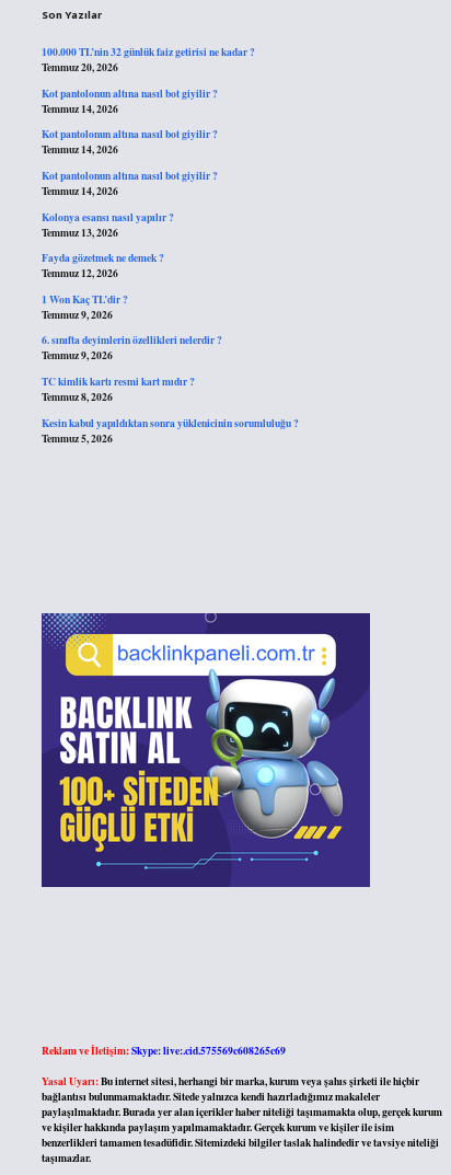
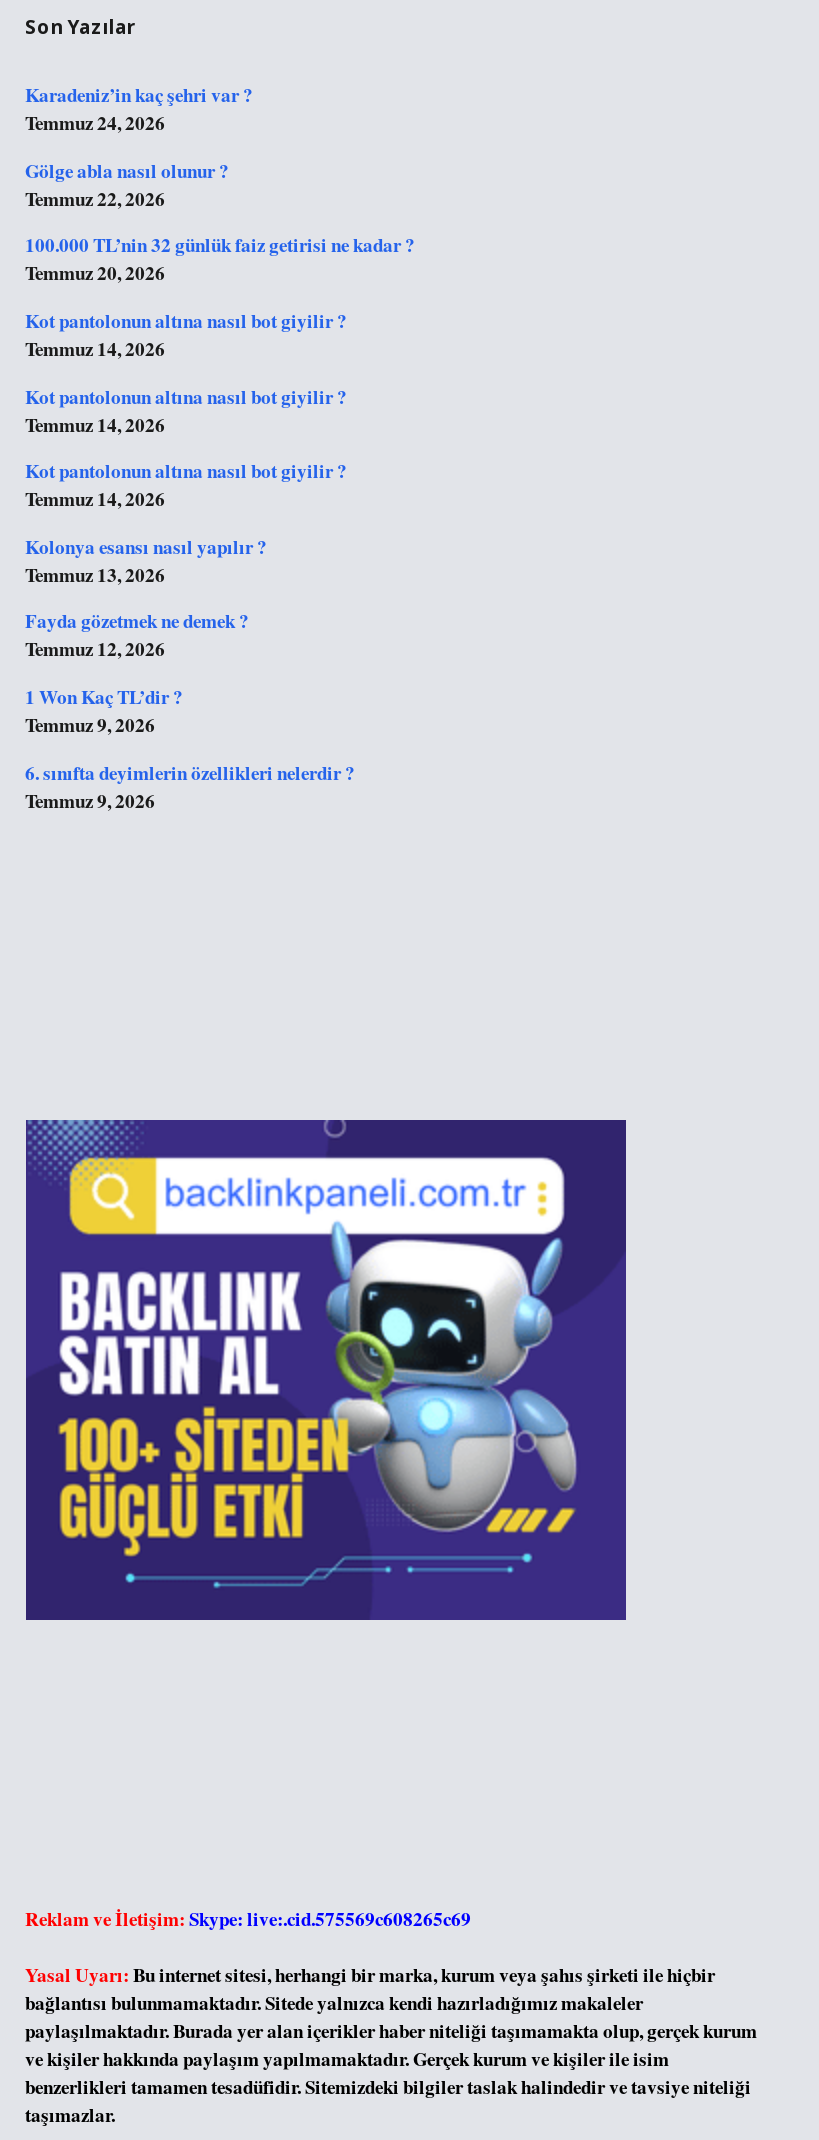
+ Karadeniz’in kaç şehri var ?
+ Temmuz 24, 2026
+ Gölge abla nasıl olunur ?
+ Temmuz 22, 2026

moved down: 100.000 TL’nin 32 günlük faiz getirisi ne kadar ? | Temmuz 20, 2026 | Kot pantolonun altına nasıl bot giyilir ? | ... | 6. sınıfta deyimlerin özellikleri nelerdir ? | Temmuz 9, 2026

- TC kimlik kartı resmi kart mıdır ?
- Temmuz 8, 2026
- Kesin kabul yapıldıktan sonra yüklenicinin sorumluluğu ?
- Temmuz 5, 2026
